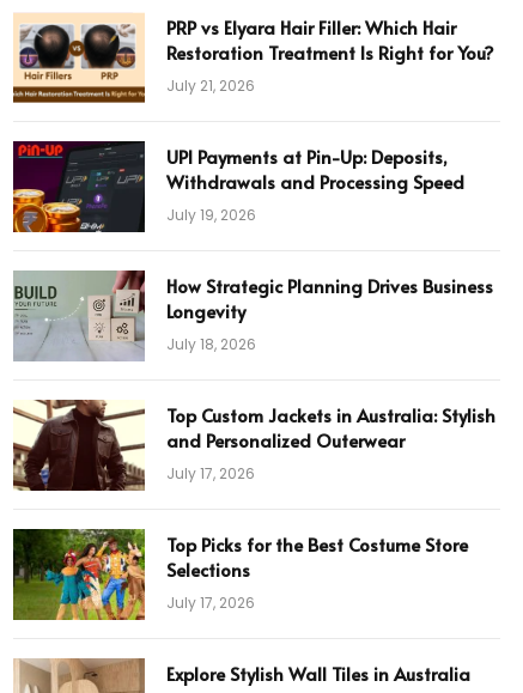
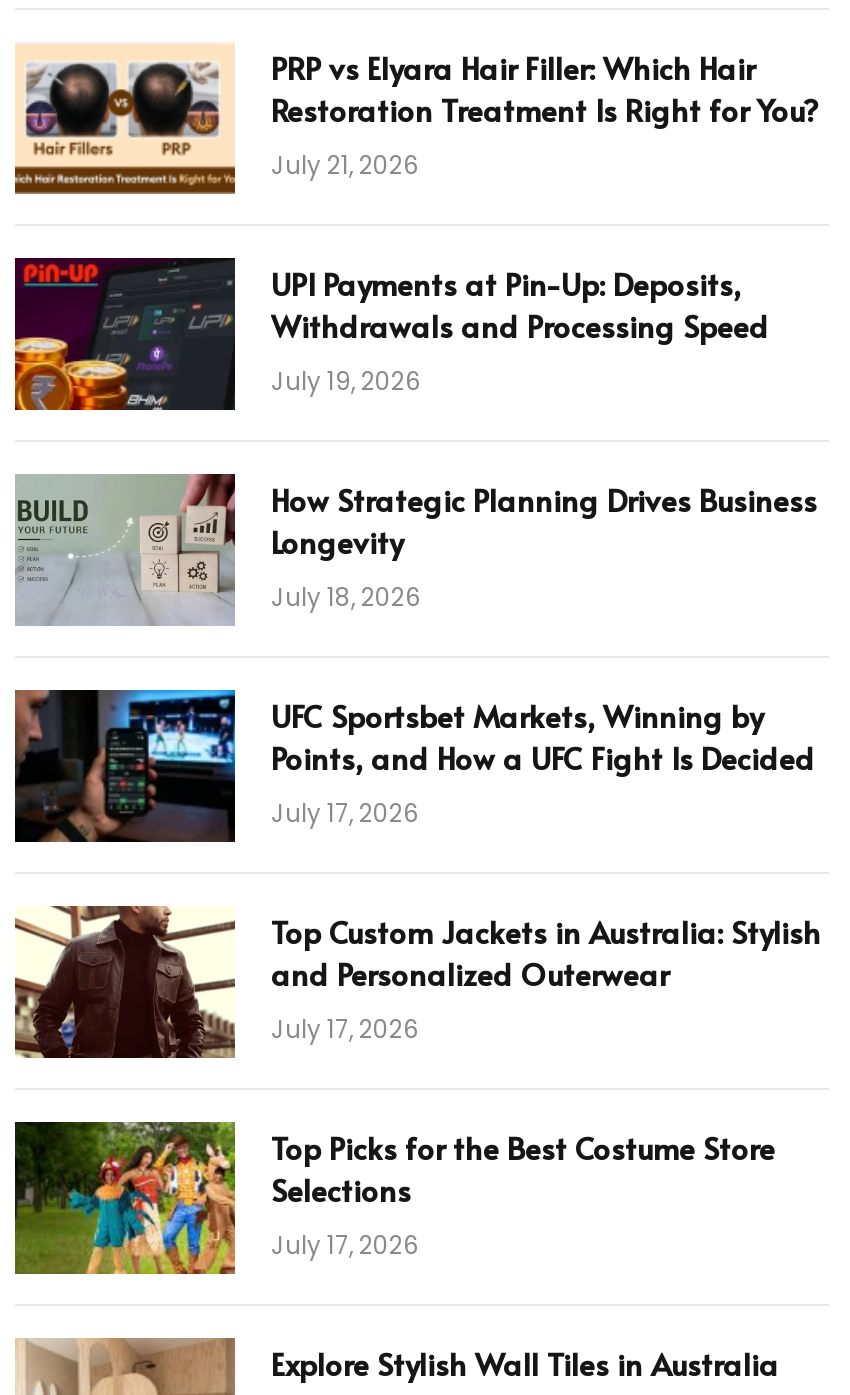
+ [image]
+ UFC Sportsbet Markets, Winning by
+ Points, and How a UFC Fight Is Decided
+ July 17, 2026
